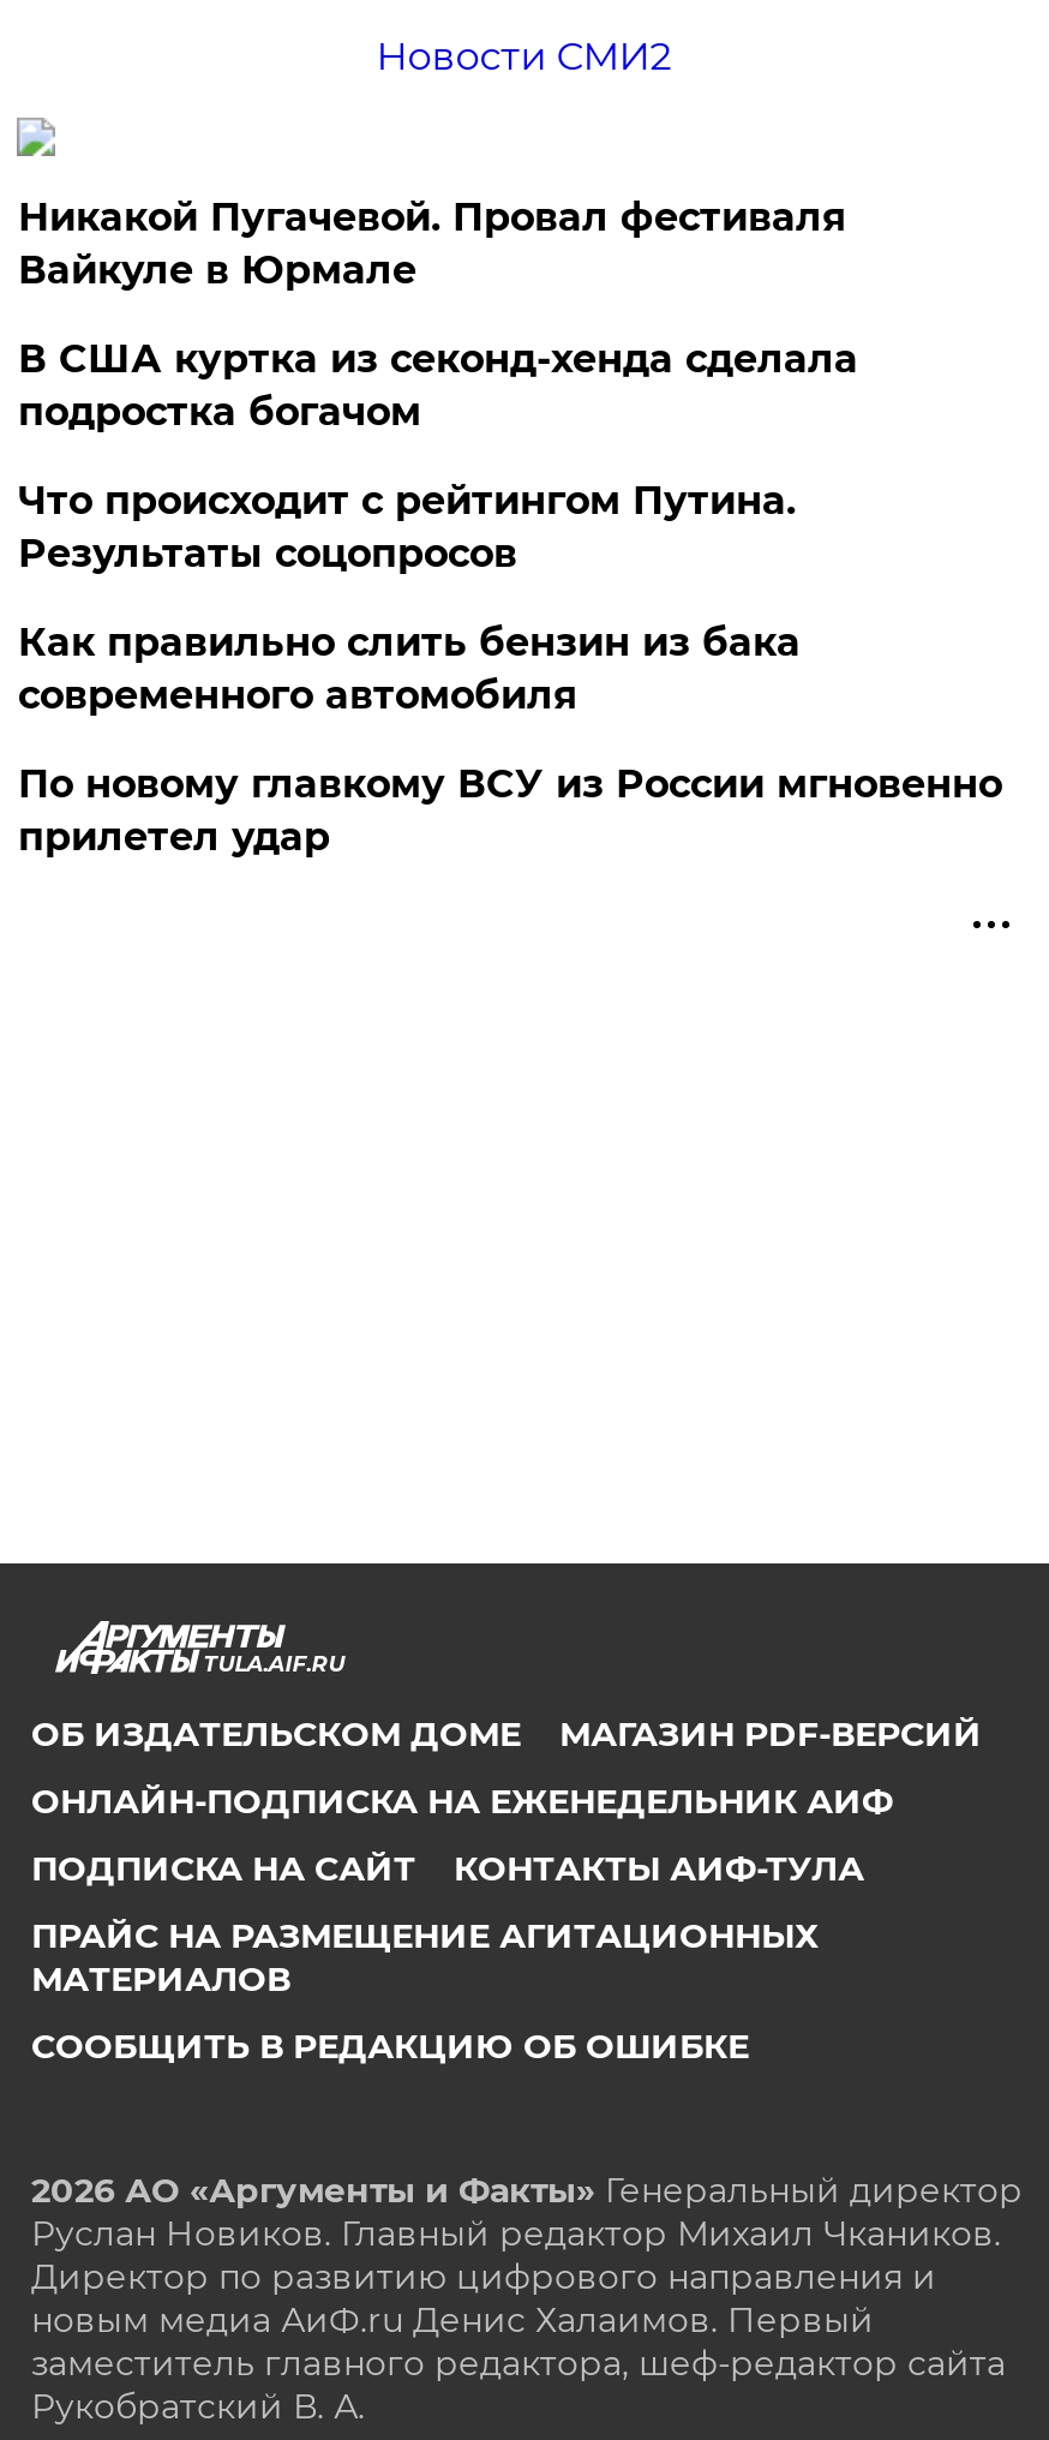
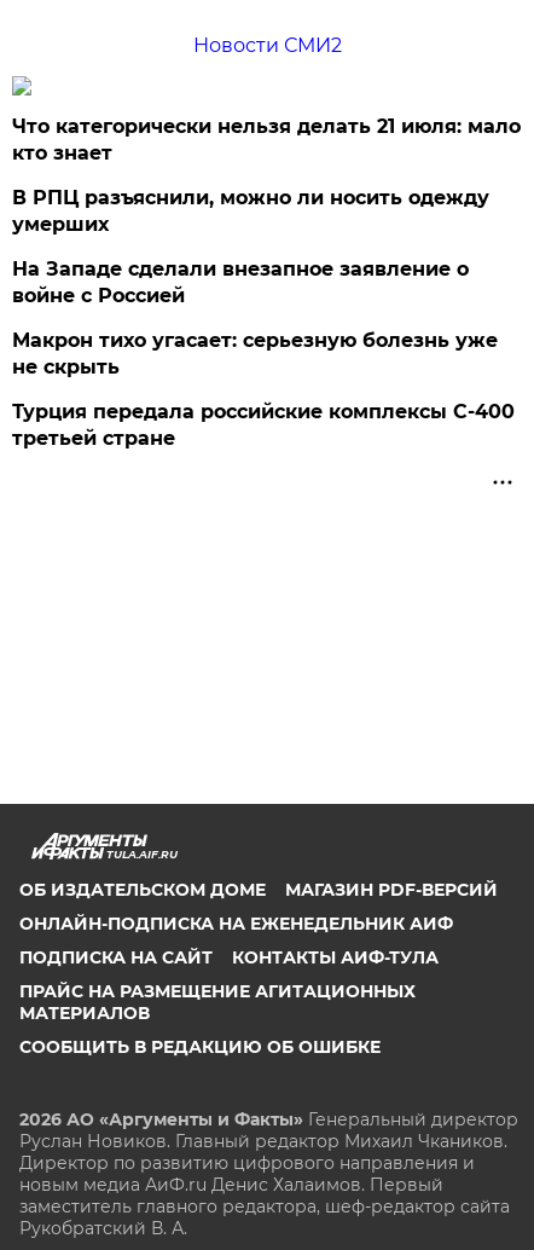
- Никакой Пугачевой. Провал фестиваля
- Вайкуле в Юрмале
+ Что категорически нельзя делать 21 июля: мало
+ кто знает

- В США куртка из секонд-хенда сделала
- подростка богачом
+ В РПЦ разъяснили, можно ли носить одежду
+ умерших

- Что происходит с рейтингом Путина.
- Результаты соцопросов
+ На Западе сделали внезапное заявление о
+ войне с Россией

- Как правильно слить бензин из бака
- современного автомобиля
+ Макрон тихо угасает: серьезную болезнь уже
+ не скрыть

- По новому главкому ВСУ из России мгновенно
- прилетел удар
+ Турция передала российские комплексы С-400
+ третьей стране
